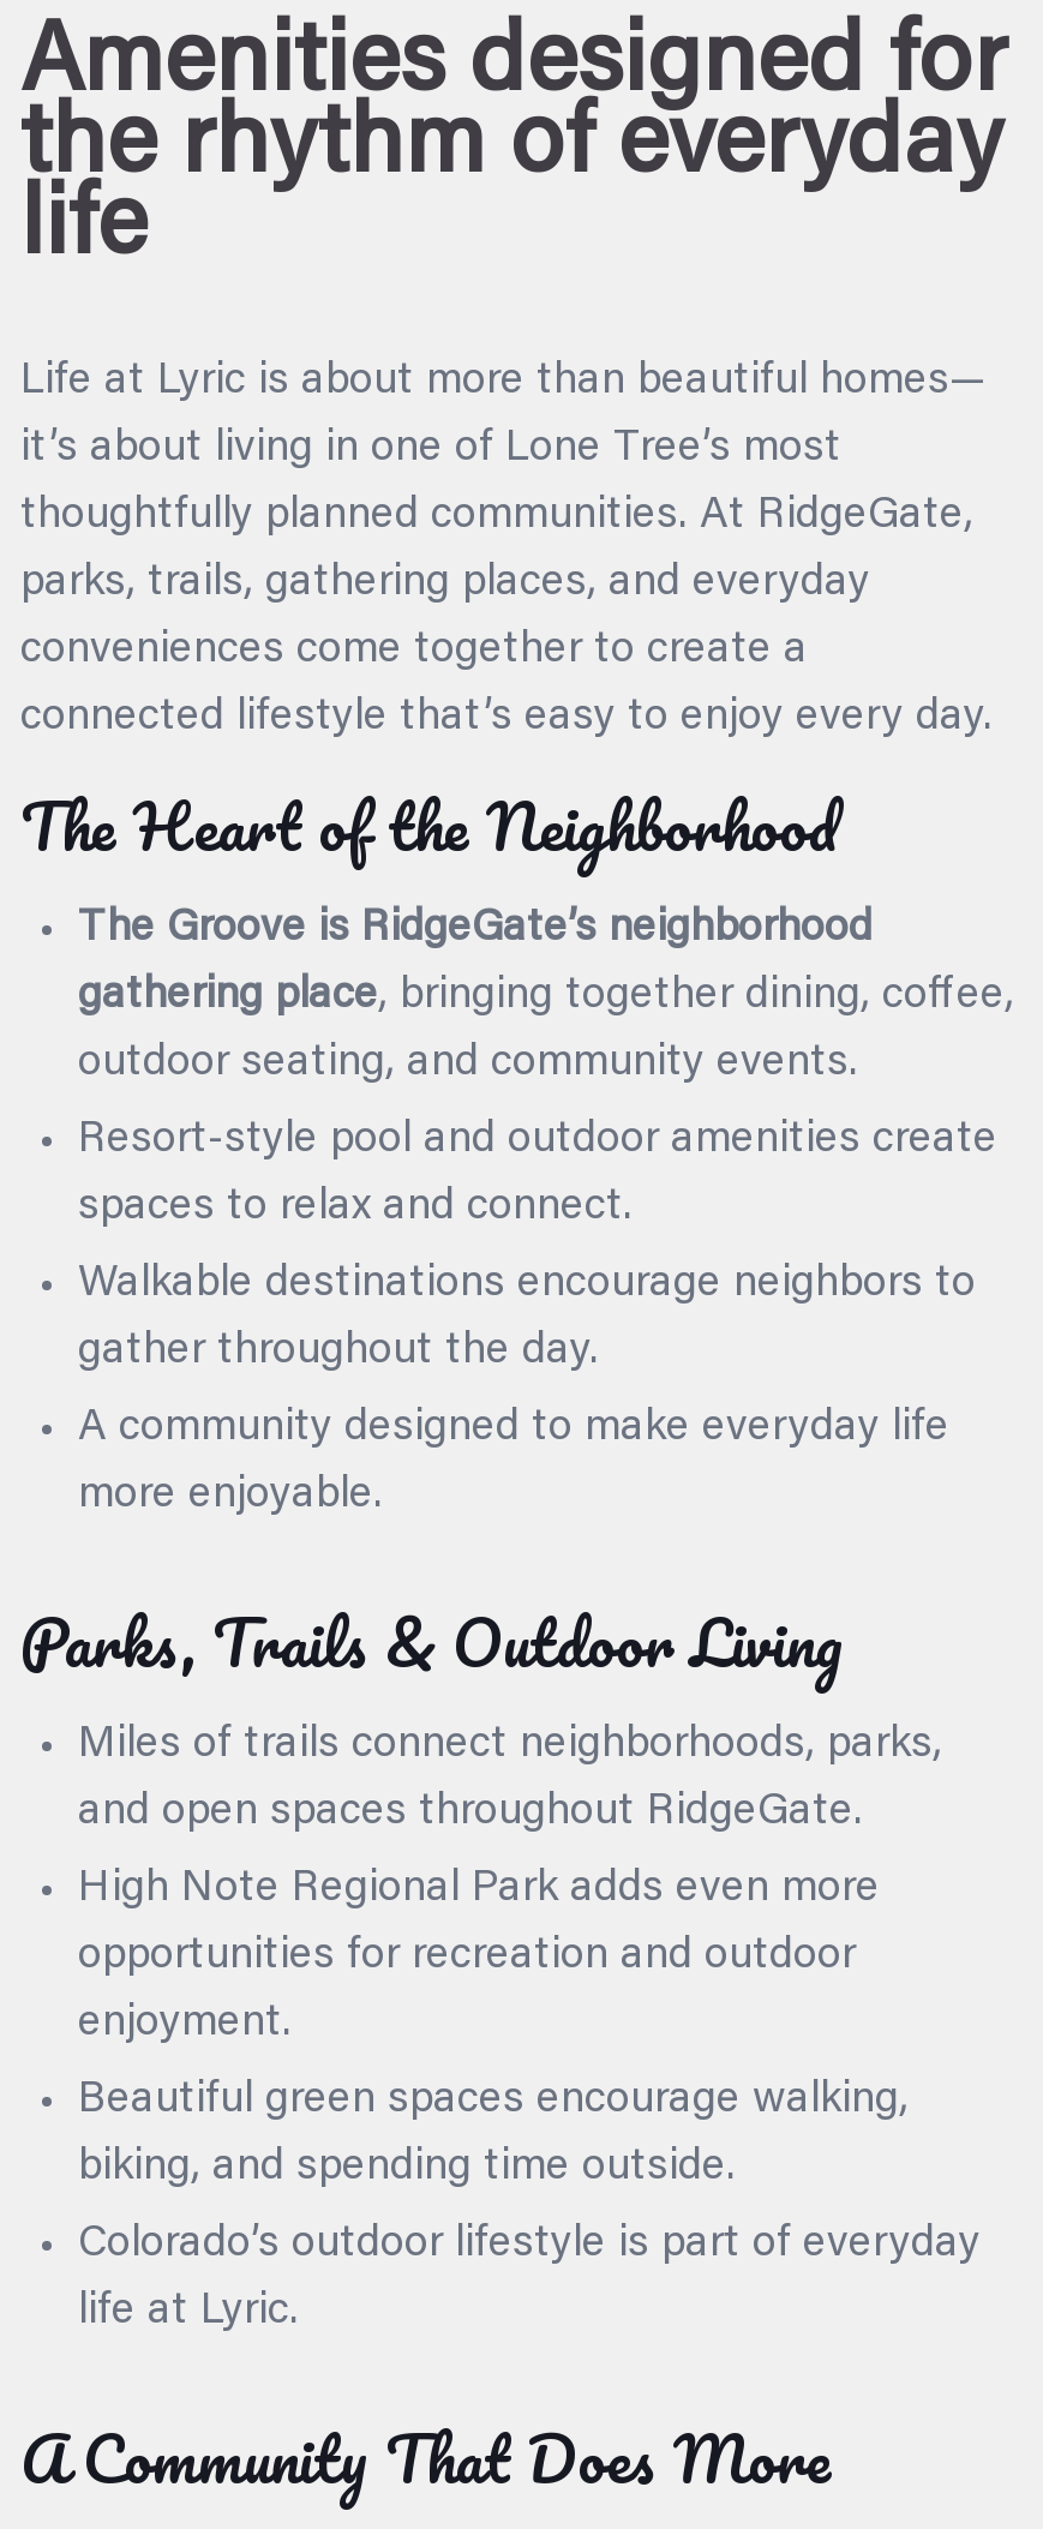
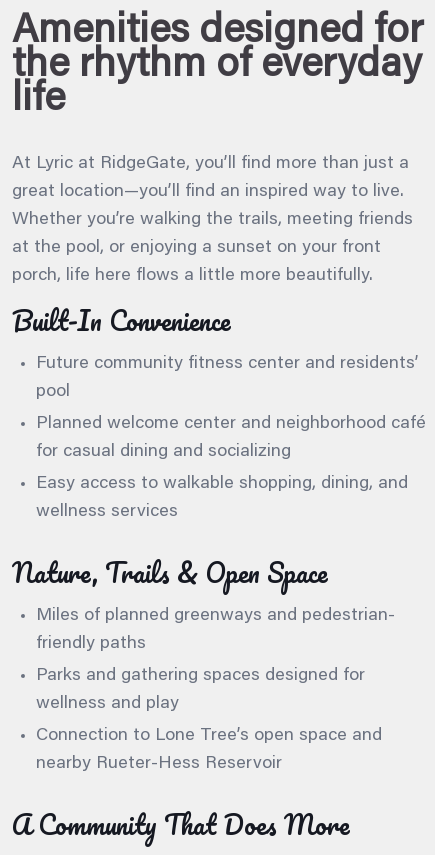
- Life at Lyric is about more than beautiful homes—
- it’s about living in one of Lone Tree’s most
- thoughtfully planned communities. At RidgeGate,
- parks, trails, gathering places, and everyday
- conveniences come together to create a
- connected lifestyle that’s easy to enjoy every day.
- The Heart of the Neighborhood
- The Groove is RidgeGate’s neighborhood
- gathering place, bringing together dining, coffee,
- outdoor seating, and community events.
- Resort-style pool and outdoor amenities create
- spaces to relax and connect.
- Walkable destinations encourage neighbors to
- gather throughout the day.
- A community designed to make everyday life
- more enjoyable.
- Parks, Trails & Outdoor Living
- Miles of trails connect neighborhoods, parks,
- and open spaces throughout RidgeGate.
- High Note Regional Park adds even more
- opportunities for recreation and outdoor
- enjoyment.
- Beautiful green spaces encourage walking,
- biking, and spending time outside.
- Colorado’s outdoor lifestyle is part of everyday
- life at Lyric.
+ At Lyric at RidgeGate, you’ll find more than just a
+ great location—you’ll find an inspired way to live.
+ Whether you’re walking the trails, meeting friends
+ at the pool, or enjoying a sunset on your front
+ porch, life here flows a little more beautifully.
+ Built-In Convenience
+ Future community fitness center and residents’
+ pool
+ Planned welcome center and neighborhood café
+ for casual dining and socializing
+ Easy access to walkable shopping, dining, and
+ wellness services
+ Nature, Trails & Open Space
+ Miles of planned greenways and pedestrian-
+ friendly paths
+ Parks and gathering spaces designed for
+ wellness and play
+ Connection to Lone Tree’s open space and
+ nearby Rueter-Hess Reservoir
